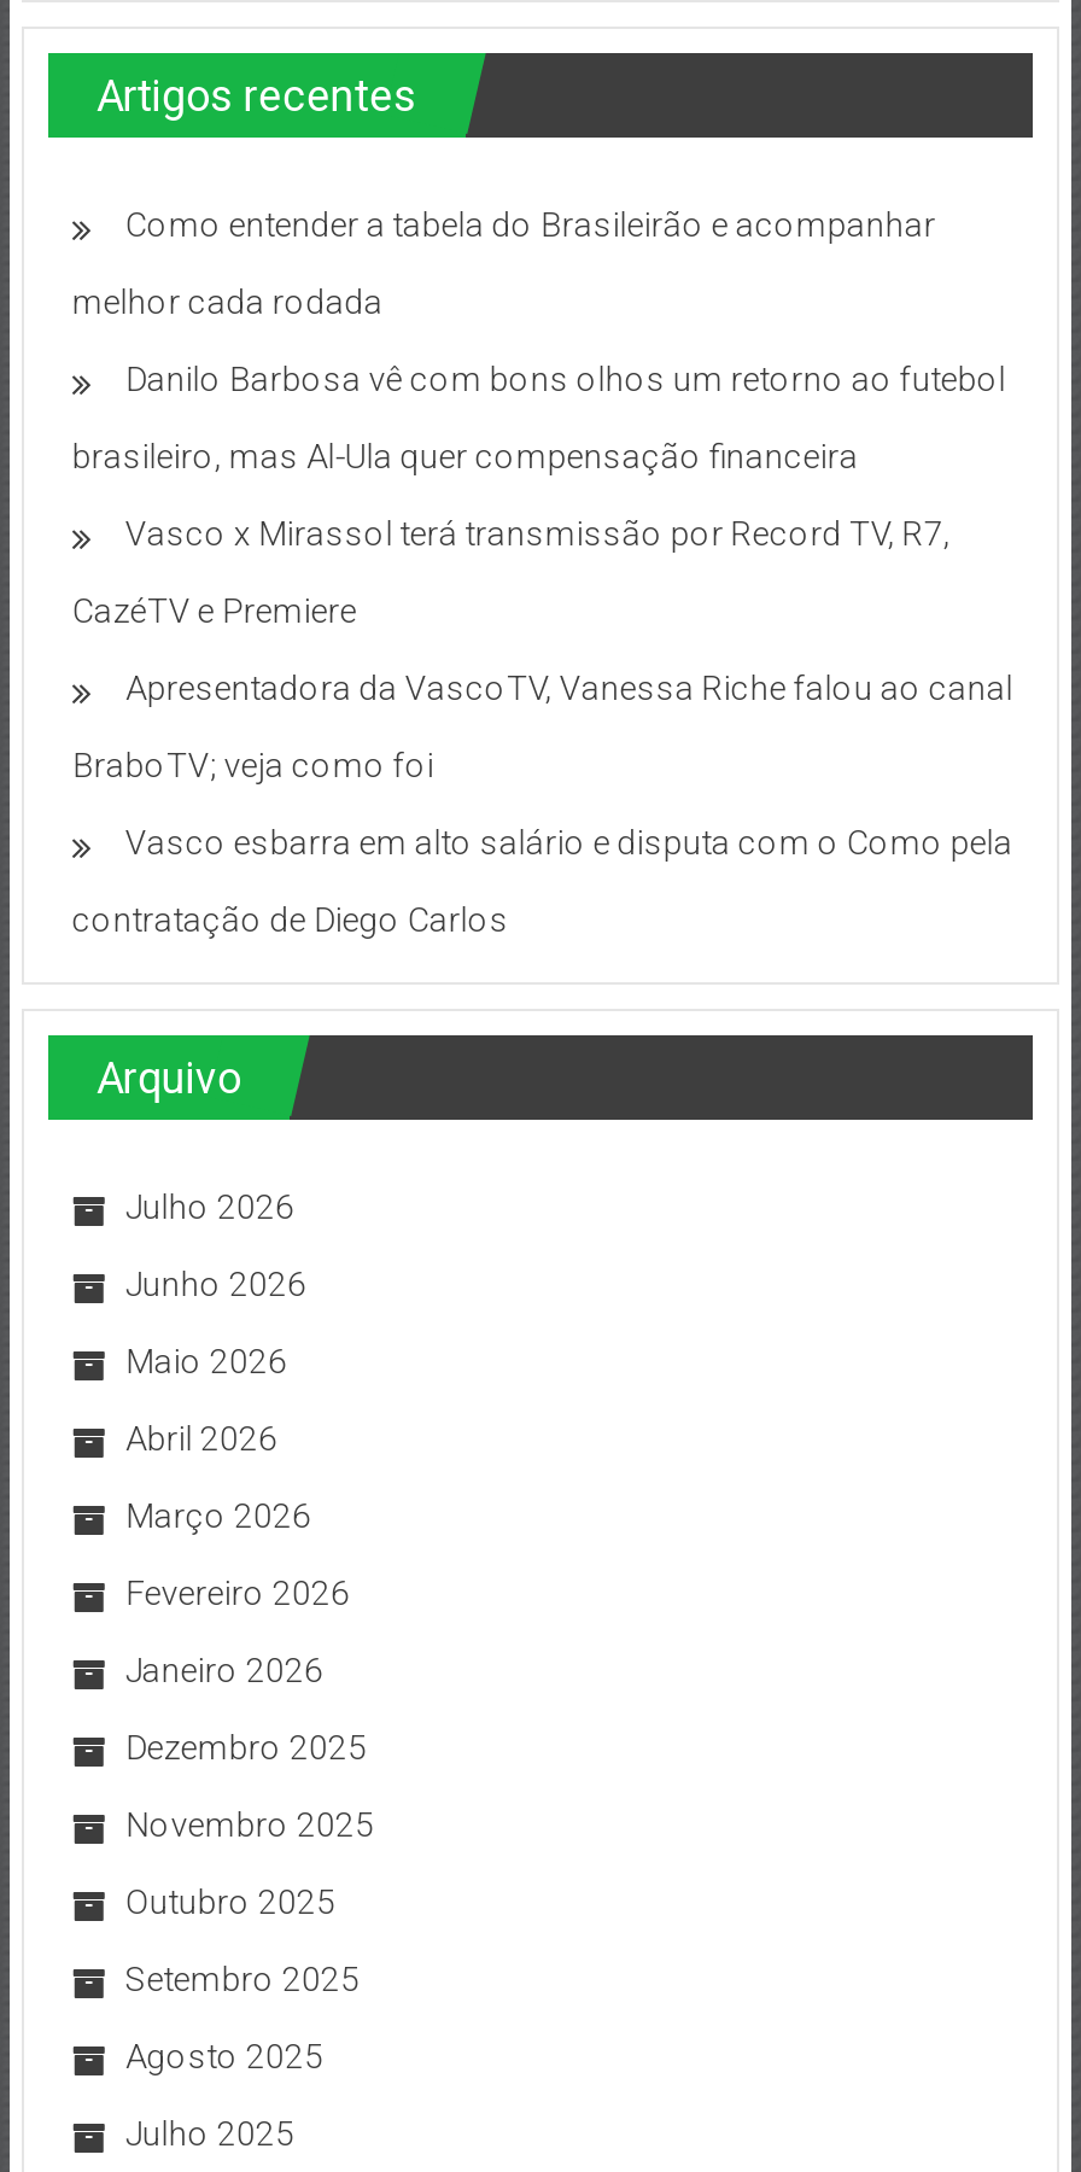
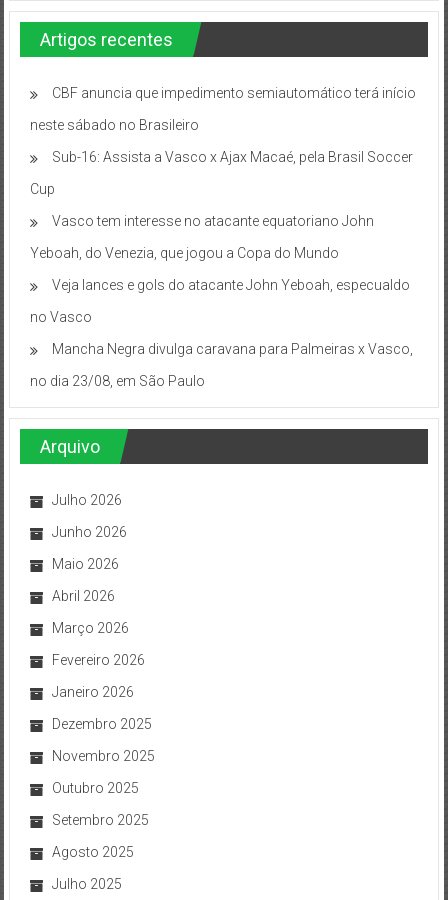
- Como entender a tabela do Brasileirão e acompanhar
+ CBF anuncia que impedimento semiautomático terá início

- melhor cada rodada
+ neste sábado no Brasileiro

- Danilo Barbosa vê com bons olhos um retorno ao futebol
+ Sub-16: Assista a Vasco x Ajax Macaé, pela Brasil Soccer

- brasileiro, mas Al-Ula quer compensação financeira
+ Cup

- Vasco x Mirassol terá transmissão por Record TV, R7,
+ Vasco tem interesse no atacante equatoriano John

- CazéTV e Premiere
+ Yeboah, do Venezia, que jogou a Copa do Mundo

- Apresentadora da VascoTV, Vanessa Riche falou ao canal
+ Veja lances e gols do atacante John Yeboah, especualdo

- BraboTV; veja como foi
+ no Vasco

- Vasco esbarra em alto salário e disputa com o Como pela
+ Mancha Negra divulga caravana para Palmeiras x Vasco,

- contratação de Diego Carlos
+ no dia 23/08, em São Paulo
